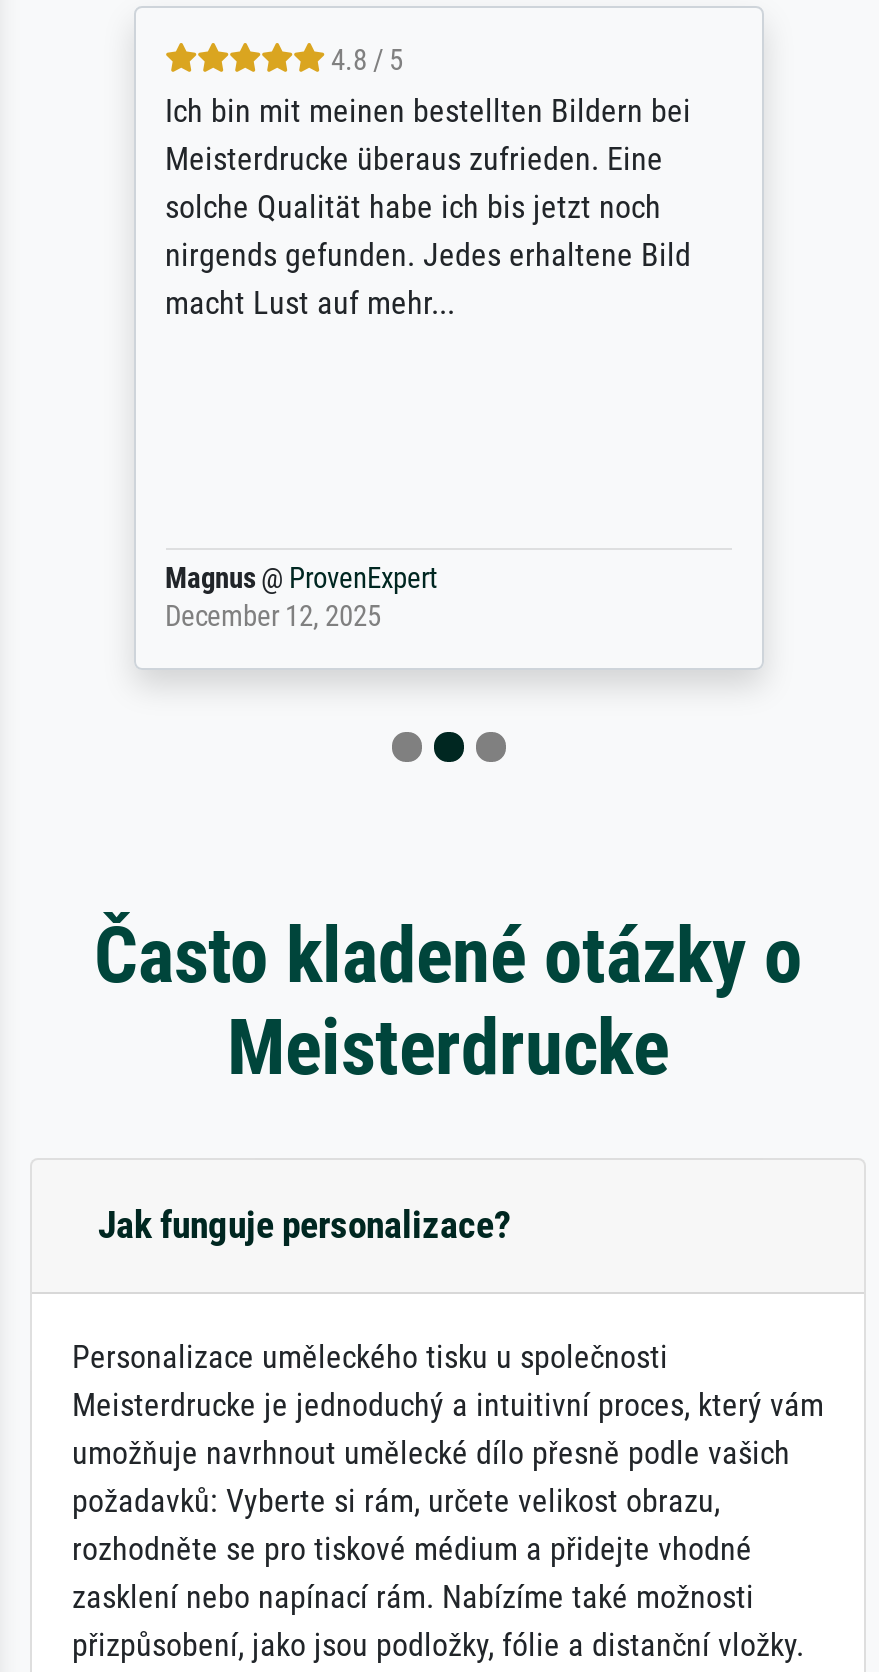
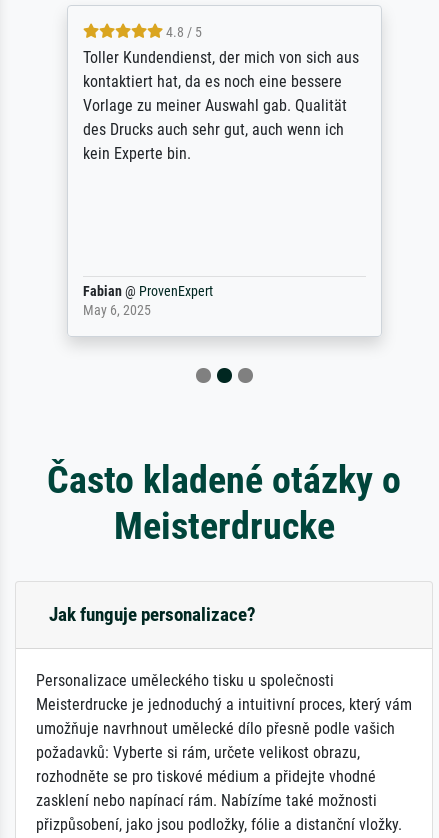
- Ich bin mit meinen bestellten Bildern bei
- Meisterdrucke überaus zufrieden. Eine
- solche Qualität habe ich bis jetzt noch
- nirgends gefunden. Jedes erhaltene Bild
- macht Lust auf mehr...
+ Toller Kundendienst, der mich von sich aus
+ kontaktiert hat, da es noch eine bessere
+ Vorlage zu meiner Auswahl gab. Qualität
+ des Drucks auch sehr gut, auch wenn ich
+ kein Experte bin.

- Magnus @ ProvenExpert
- December 12, 2025
+ Fabian @ ProvenExpert
+ May 6, 2025
